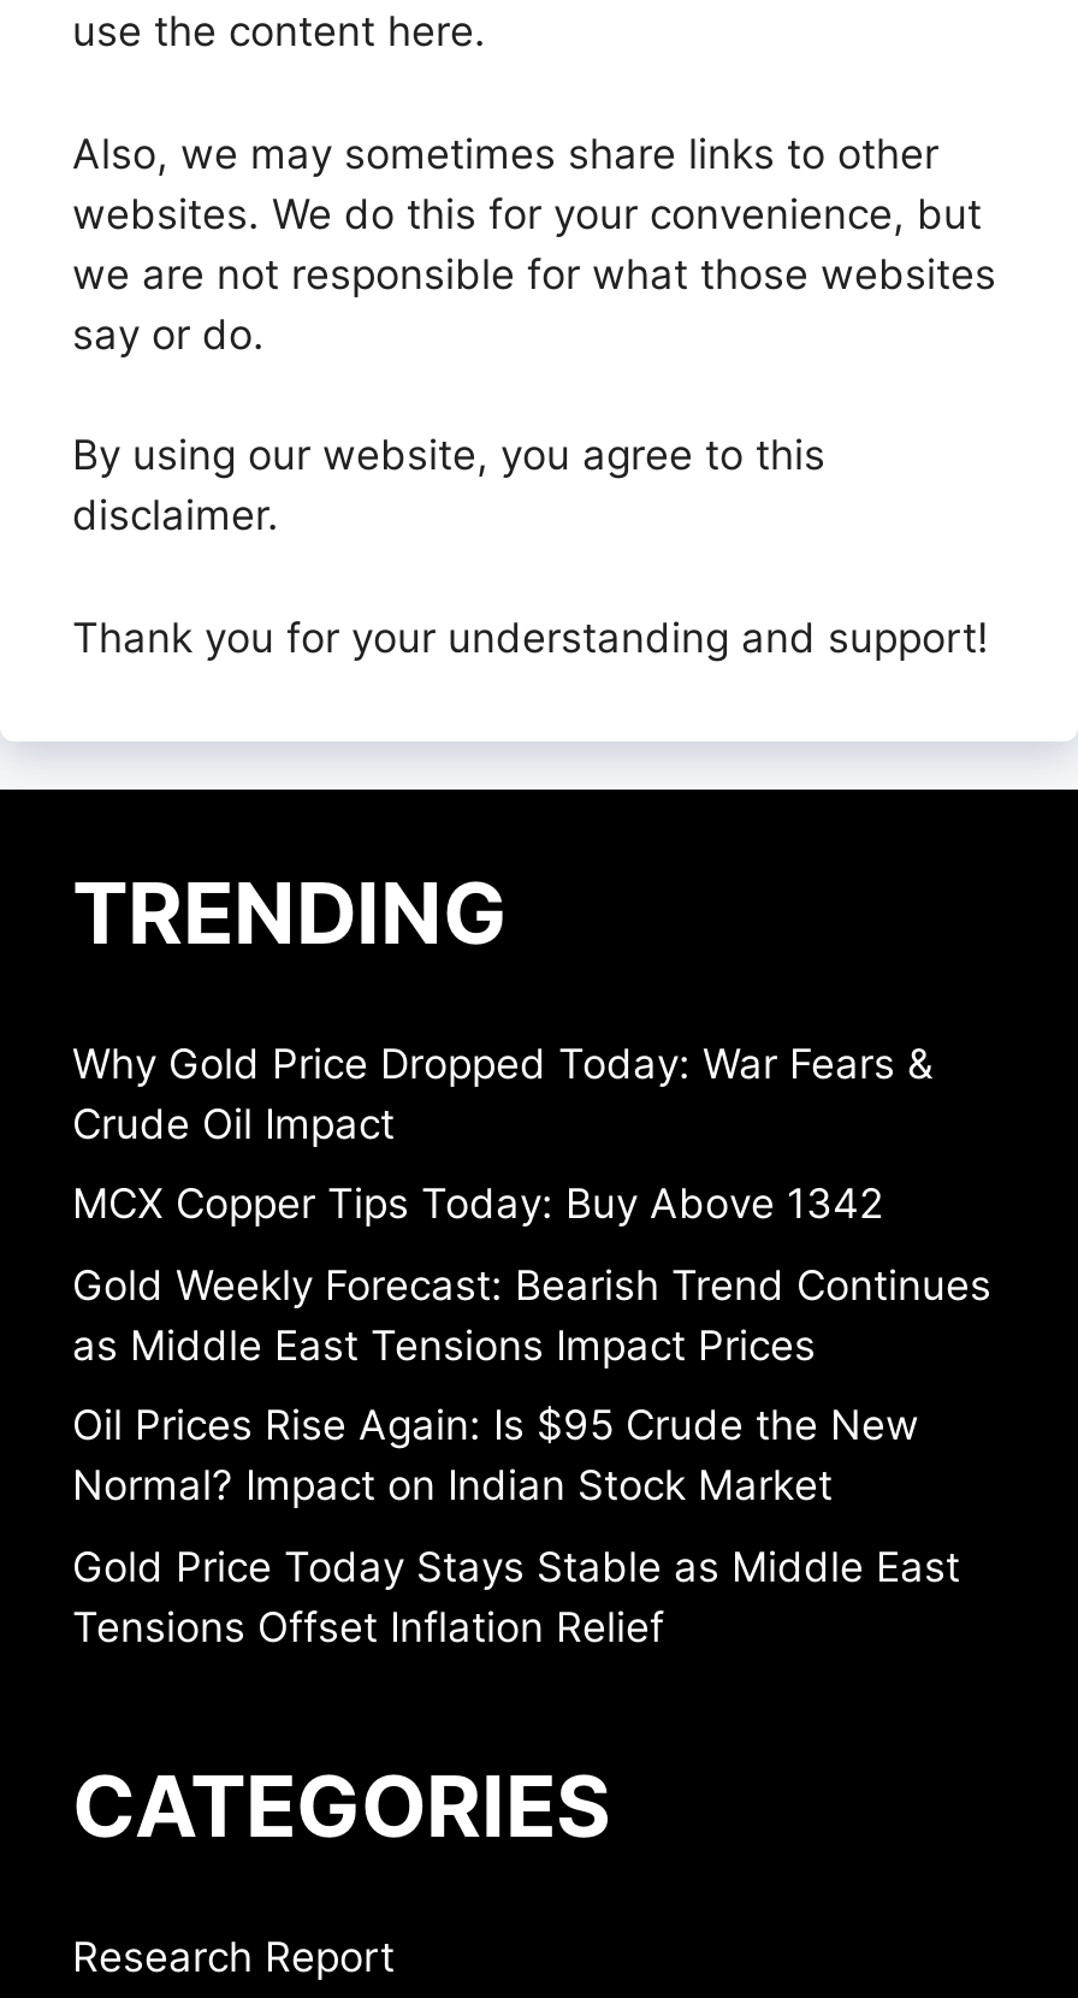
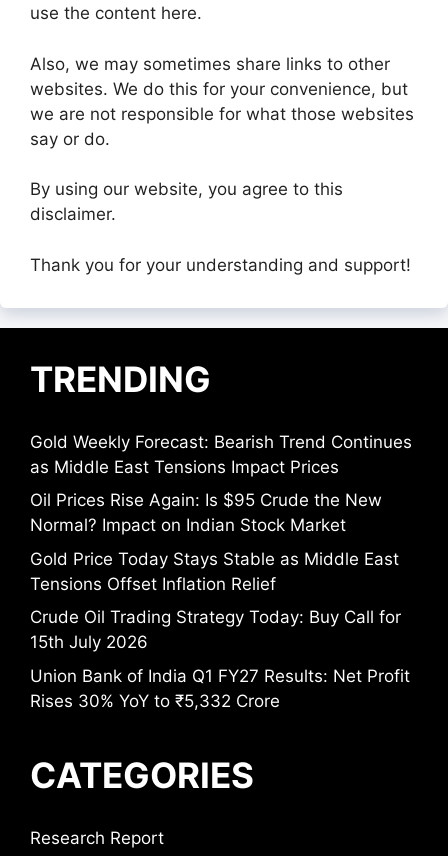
- Why Gold Price Dropped Today: War Fears &
- Crude Oil Impact
- MCX Copper Tips Today: Buy Above 1342

moved up: Gold Weekly Forecast: Bearish Trend Continues | as Middle East Tensions Impact Prices | Oil Prices Rise Again: Is $95 Crude the New | Normal? Impact on Indian Stock Market | Gold Price Today Stays Stable as Middle East | Tensions Offset Inflation Relief

+ Crude Oil Trading Strategy Today: Buy Call for
+ 15th July 2026
+ Union Bank of India Q1 FY27 Results: Net Profit
+ Rises 30% YoY to ₹5,332 Crore
